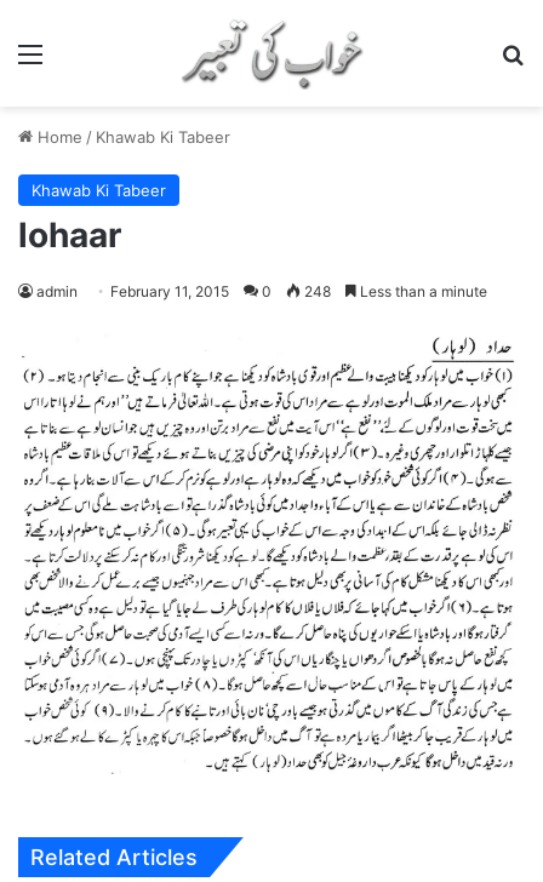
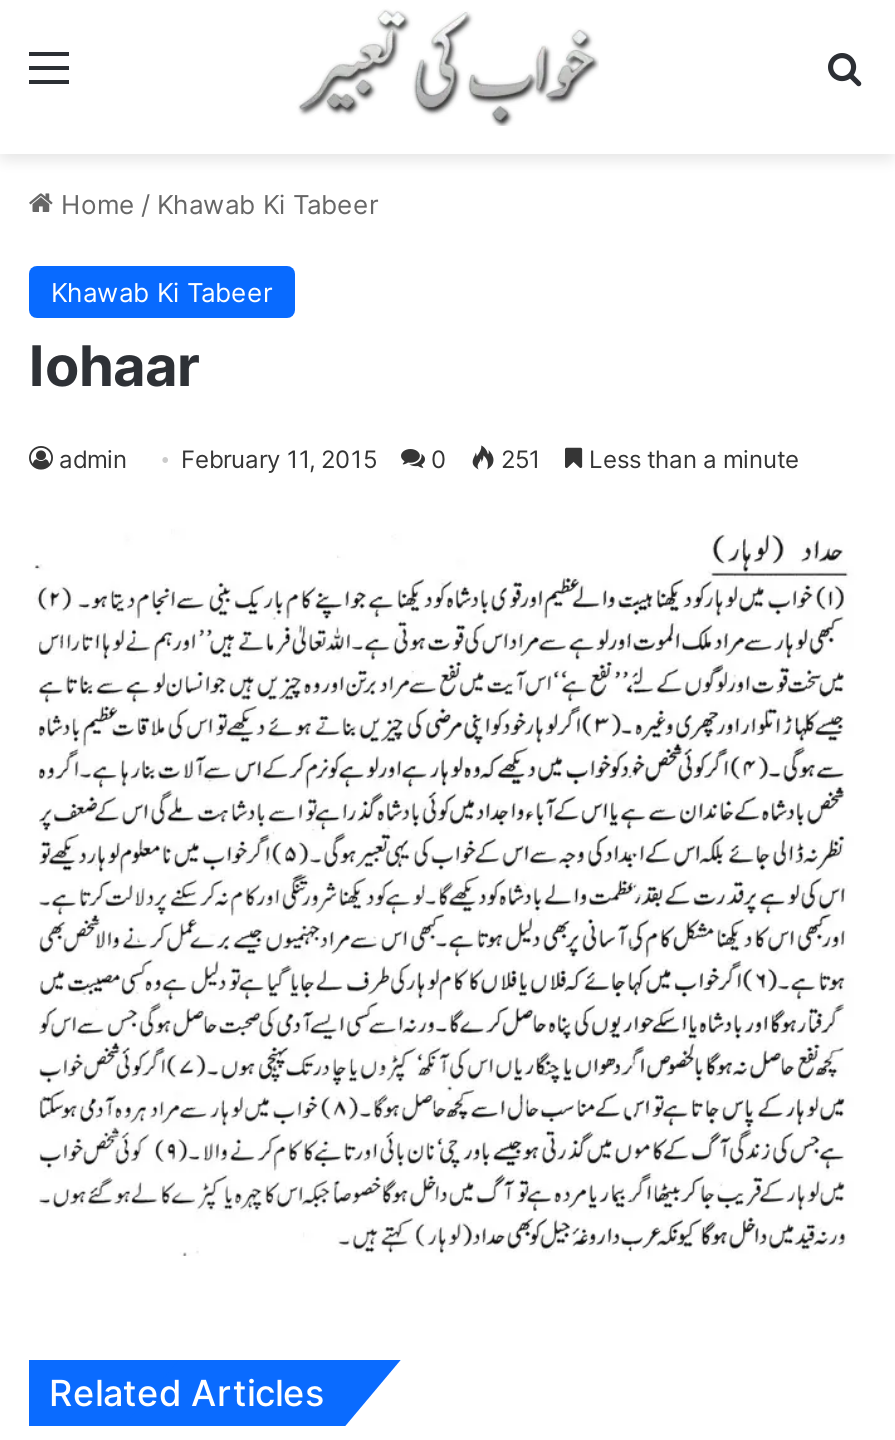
- admin February 11, 2015 0 248 Less than a minute
+ admin February 11, 2015 0 251 Less than a minute
